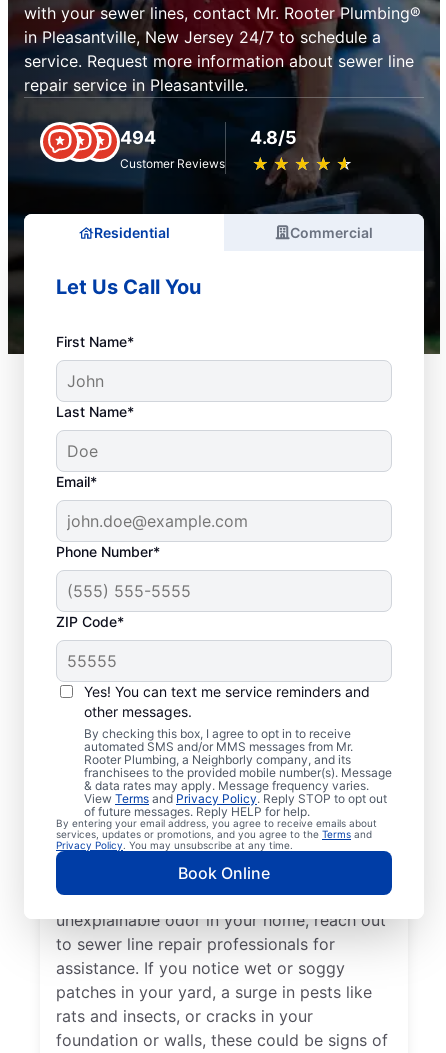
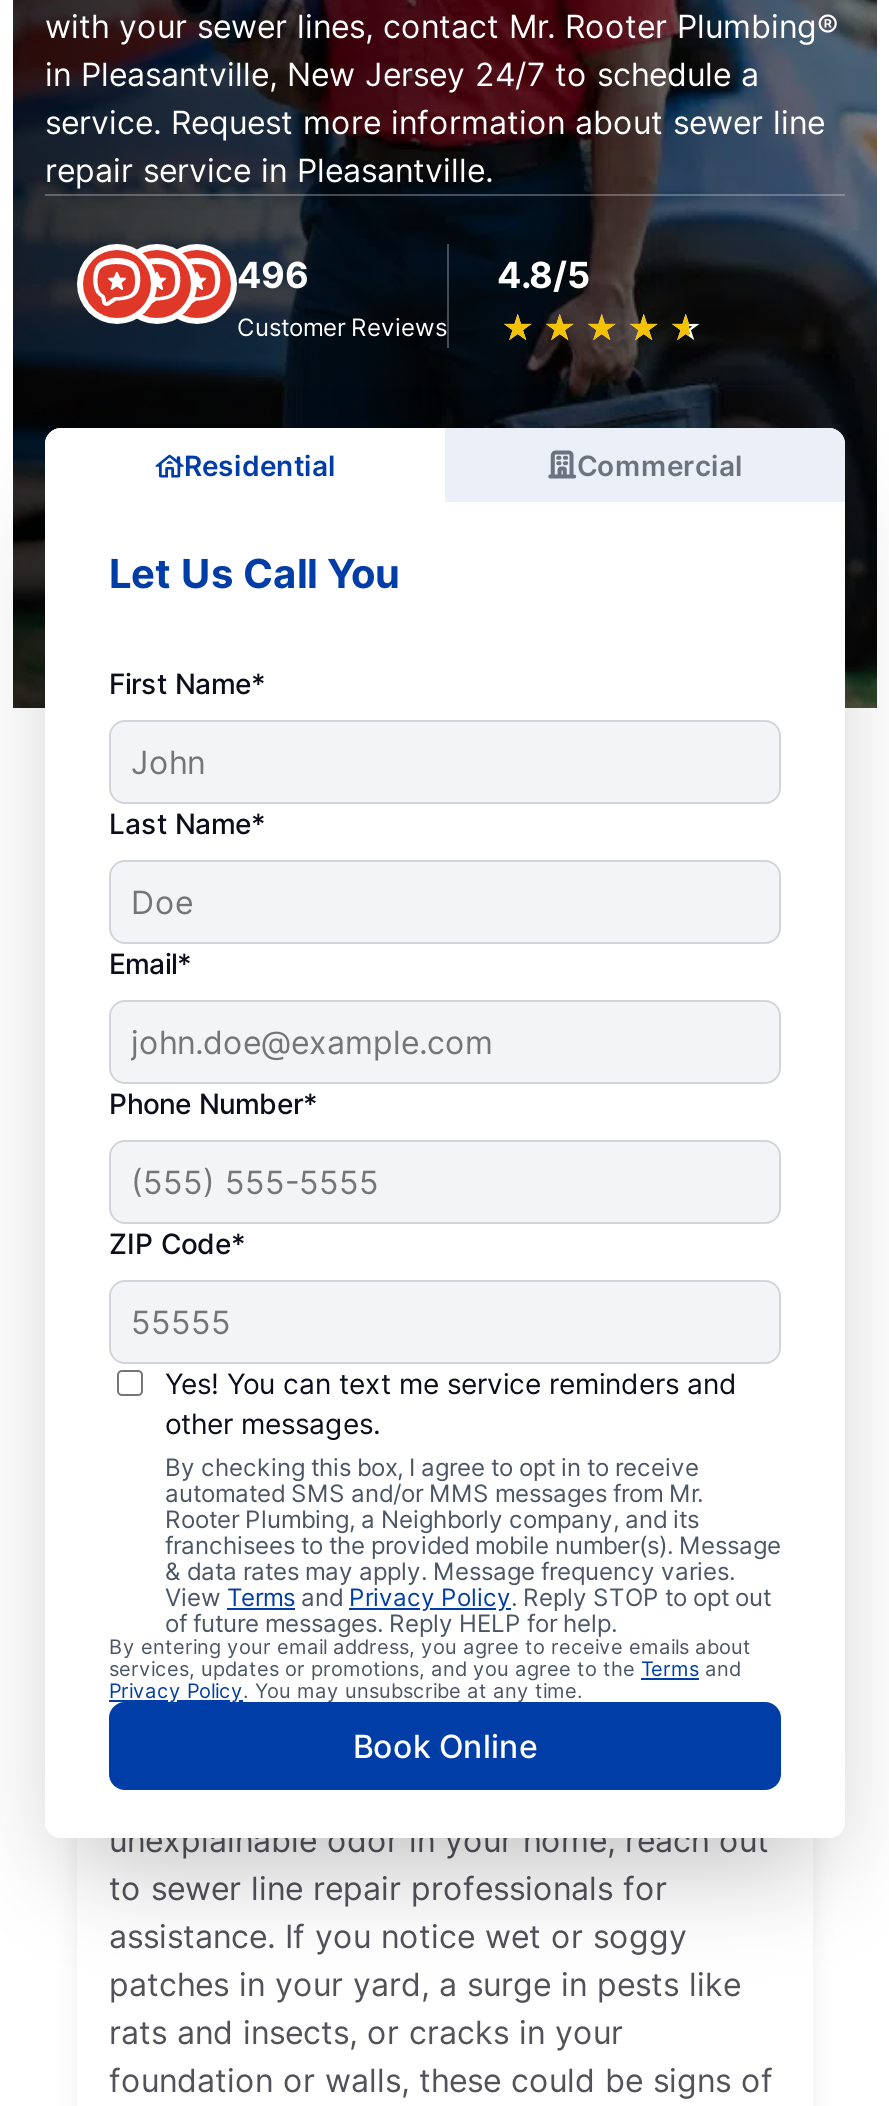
- 494
+ 496
